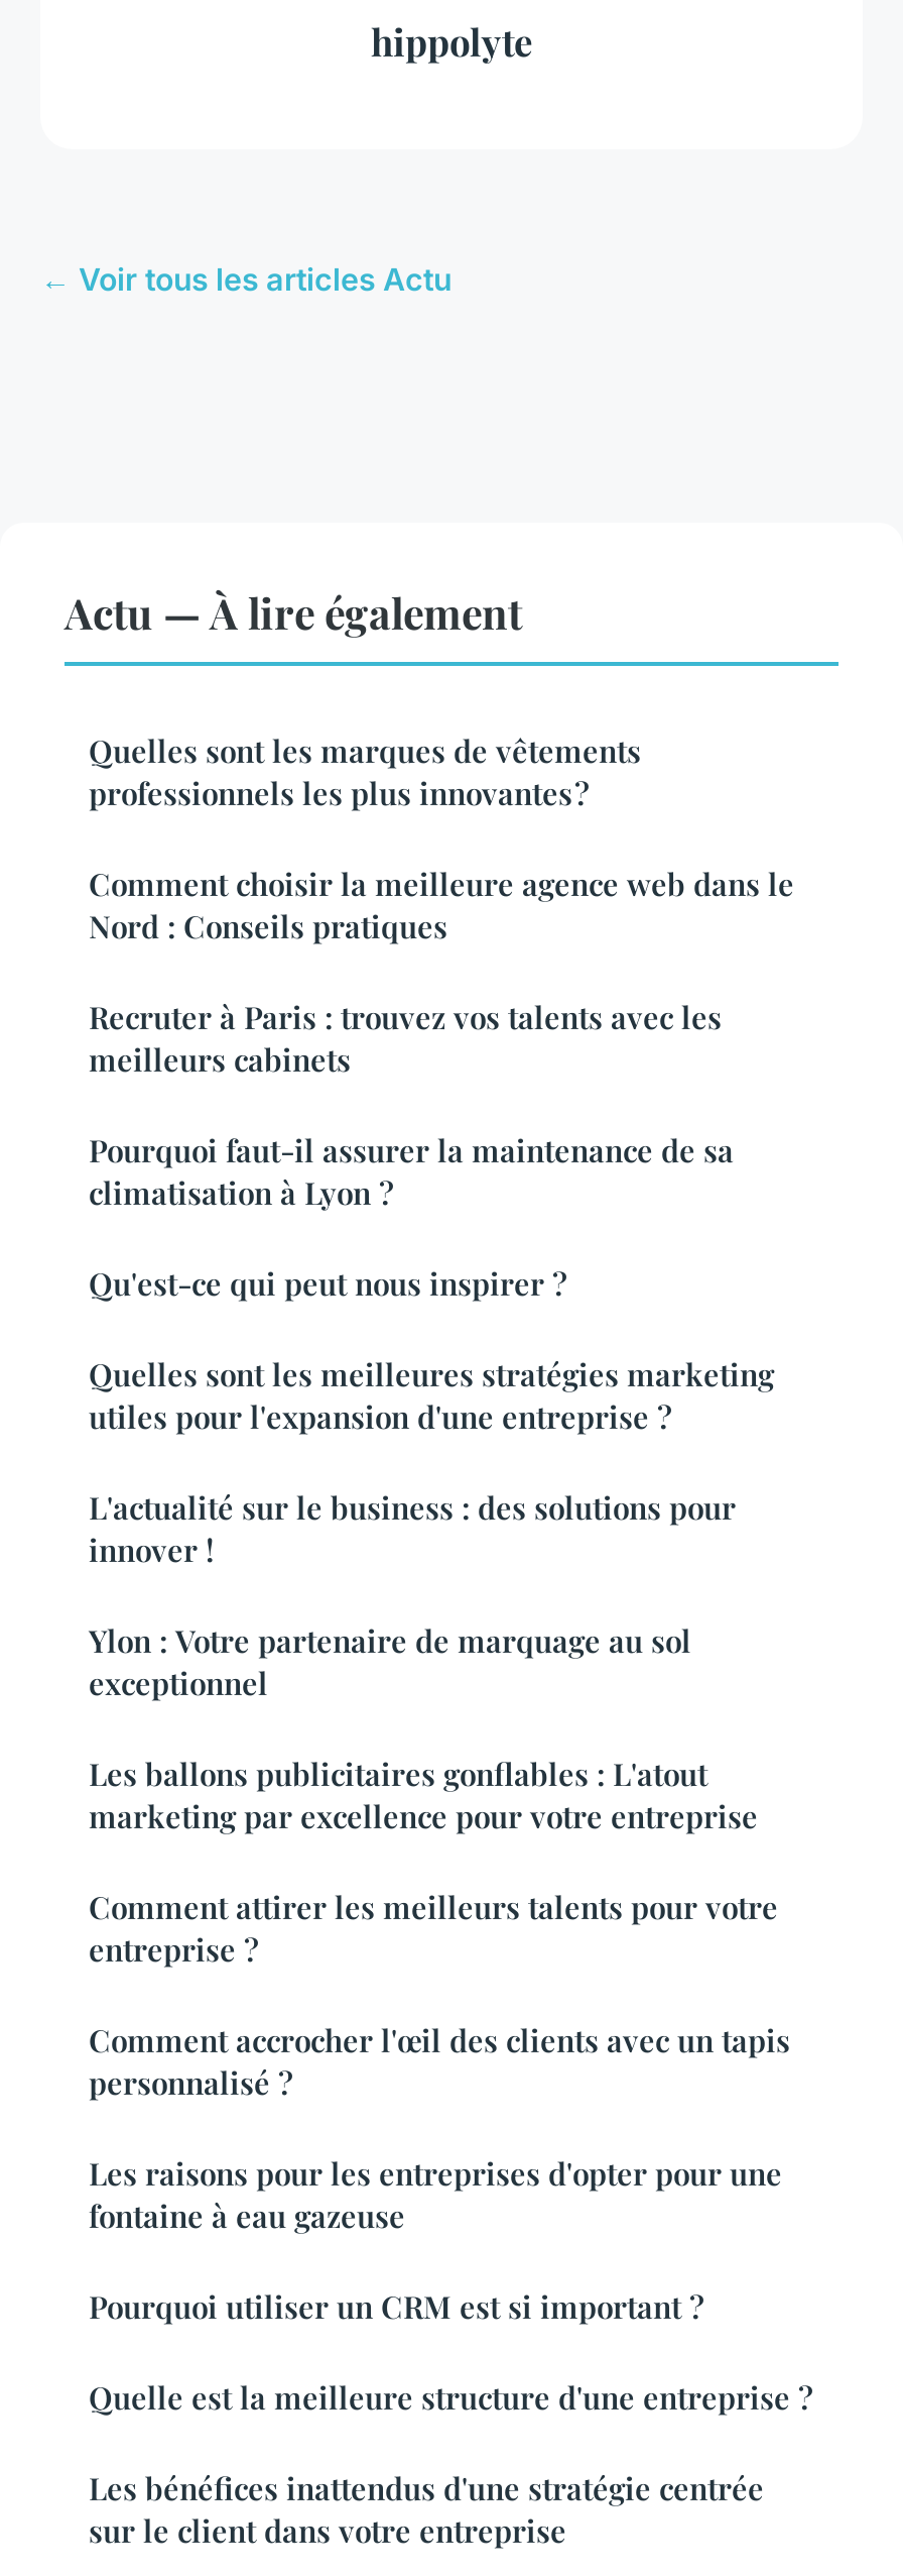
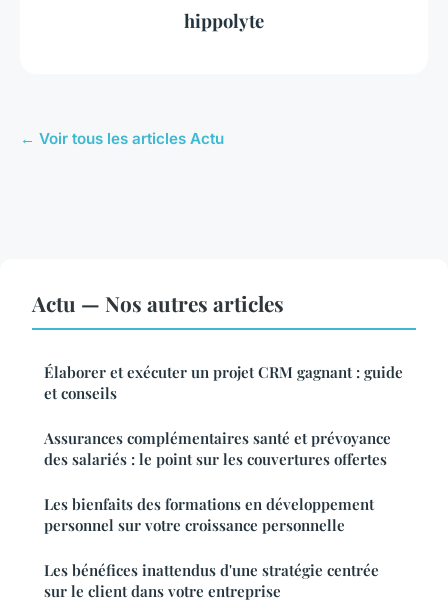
- Actu — À lire également
- Quelles sont les marques de vêtements
- professionnels les plus innovantes ?
- Comment choisir la meilleure agence web dans le
- Nord : Conseils pratiques
- Recruter à Paris : trouvez vos talents avec les
- meilleurs cabinets
- Pourquoi faut-il assurer la maintenance de sa
- climatisation à Lyon ?
- Qu'est-ce qui peut nous inspirer ?
- Quelles sont les meilleures stratégies marketing
- utiles pour l'expansion d'une entreprise ?
- L'actualité sur le business : des solutions pour
- innover !
- Ylon : Votre partenaire de marquage au sol
- exceptionnel
- Les ballons publicitaires gonflables : L'atout
- marketing par excellence pour votre entreprise
- Comment attirer les meilleurs talents pour votre
- entreprise ?
- Comment accrocher l'œil des clients avec un tapis
- personnalisé ?
- Les raisons pour les entreprises d'opter pour une
- fontaine à eau gazeuse
- Pourquoi utiliser un CRM est si important ?
- Quelle est la meilleure structure d'une entreprise ?
+ Actu — Nos autres articles
+ Élaborer et exécuter un projet CRM gagnant : guide
+ et conseils
+ Assurances complémentaires santé et prévoyance
+ des salariés : le point sur les couvertures offertes
+ Les bienfaits des formations en développement
+ personnel sur votre croissance personnelle
